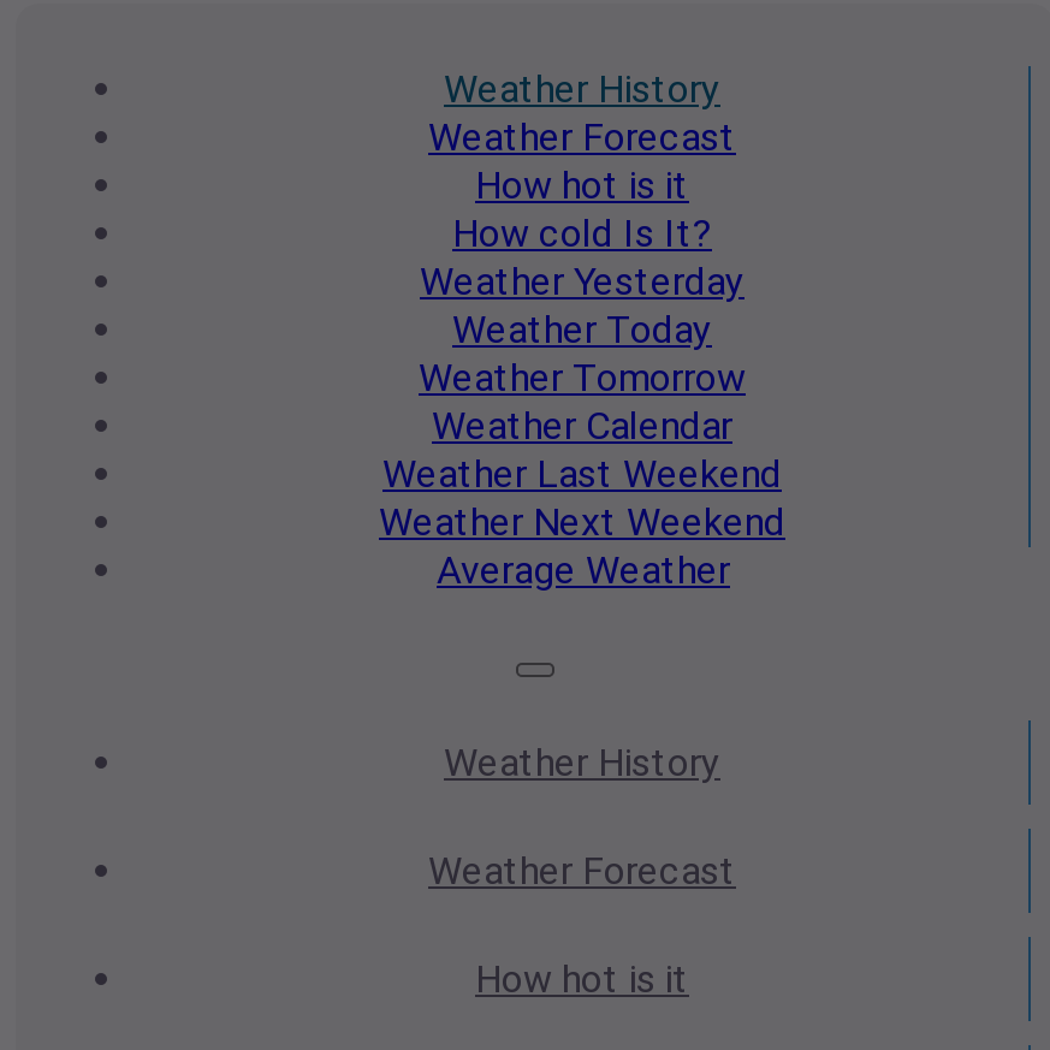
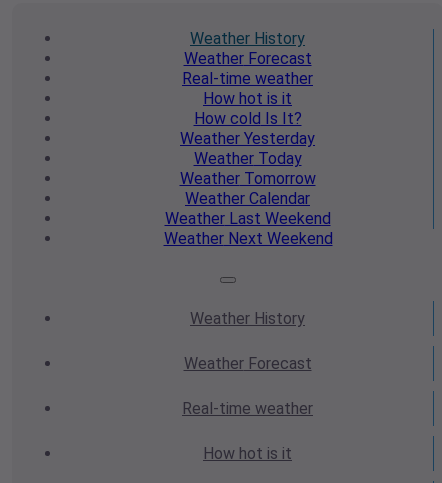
+ Real-time weather

- Average Weather

+ Real-time weather
